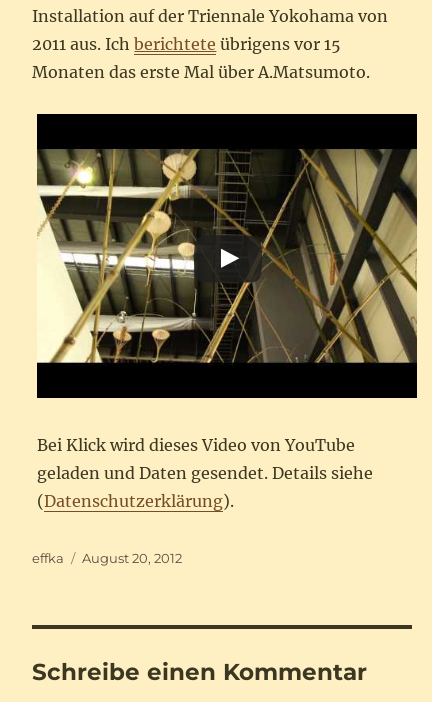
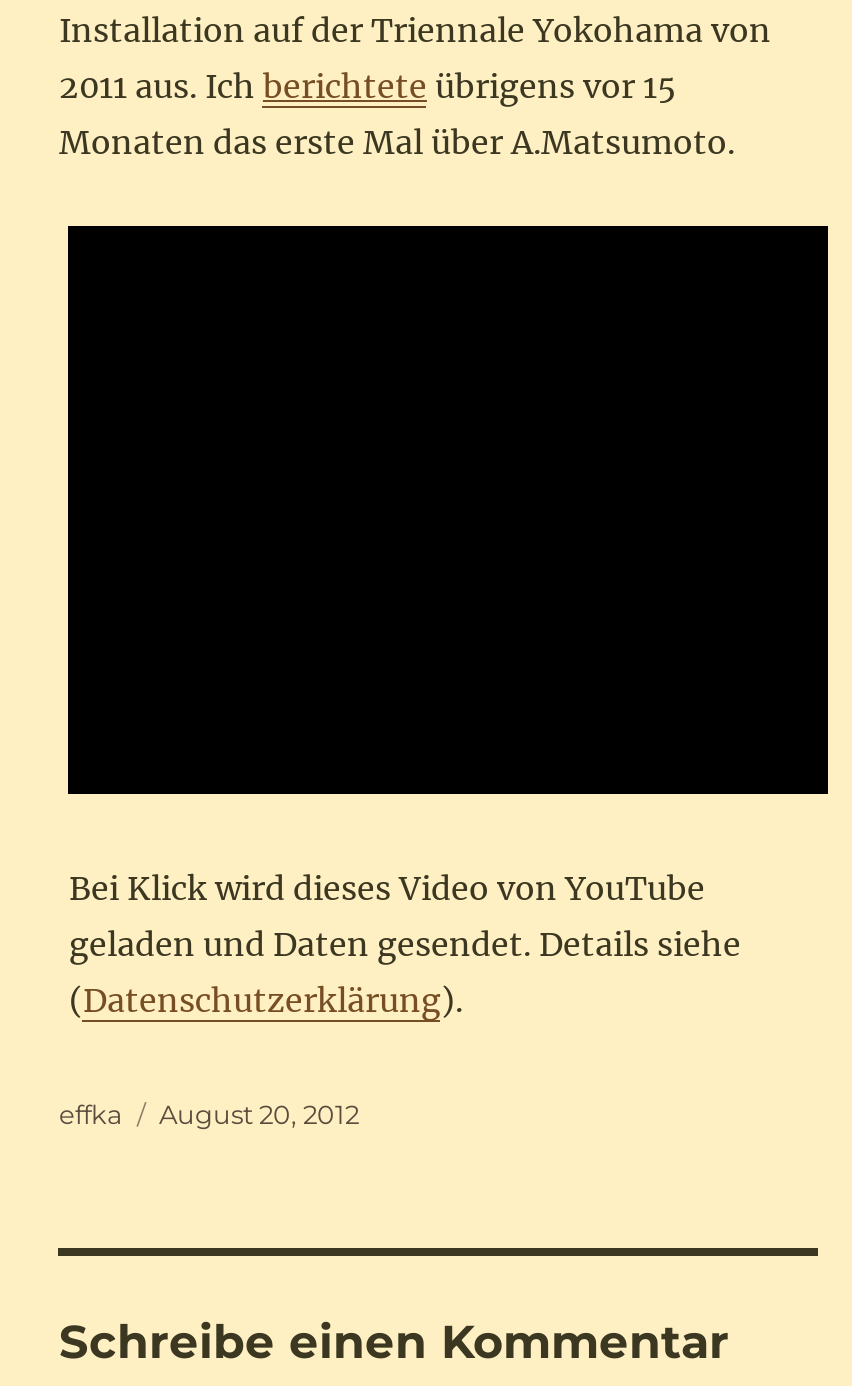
- [image]
